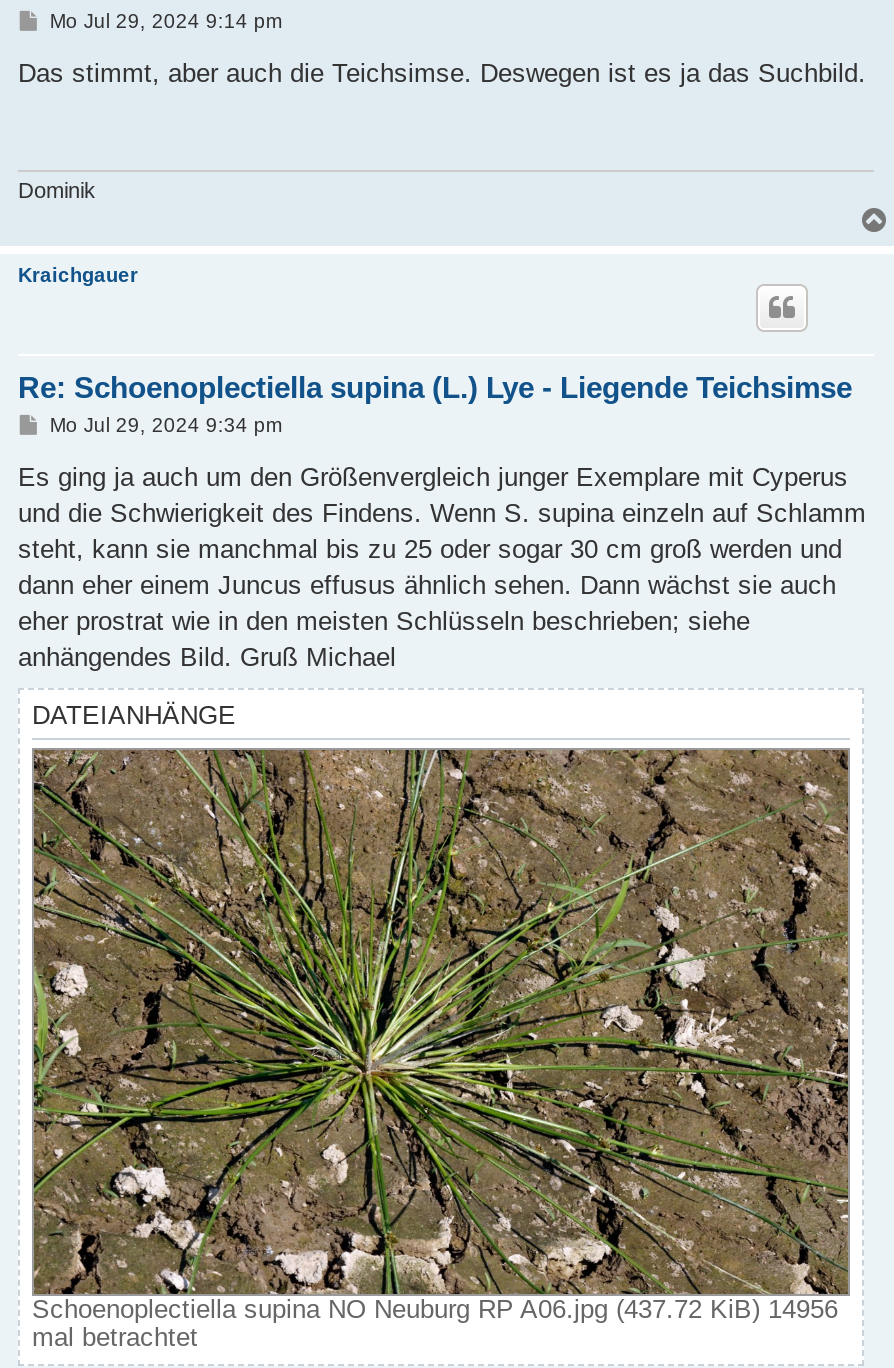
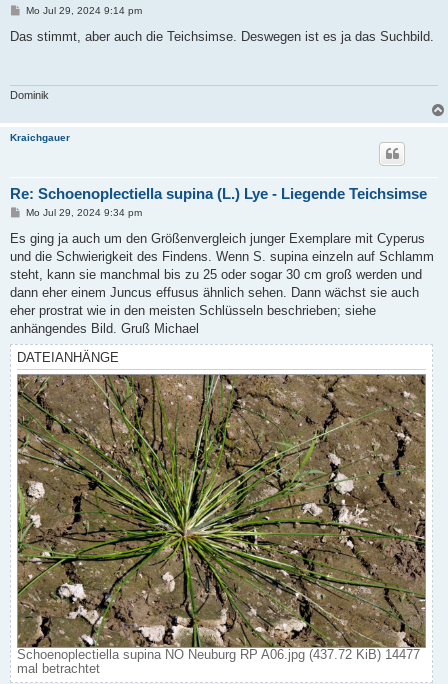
- Schoenoplectiella supina NO Neuburg RP A06.jpg (437.72 KiB) 14956
+ Schoenoplectiella supina NO Neuburg RP A06.jpg (437.72 KiB) 14477
